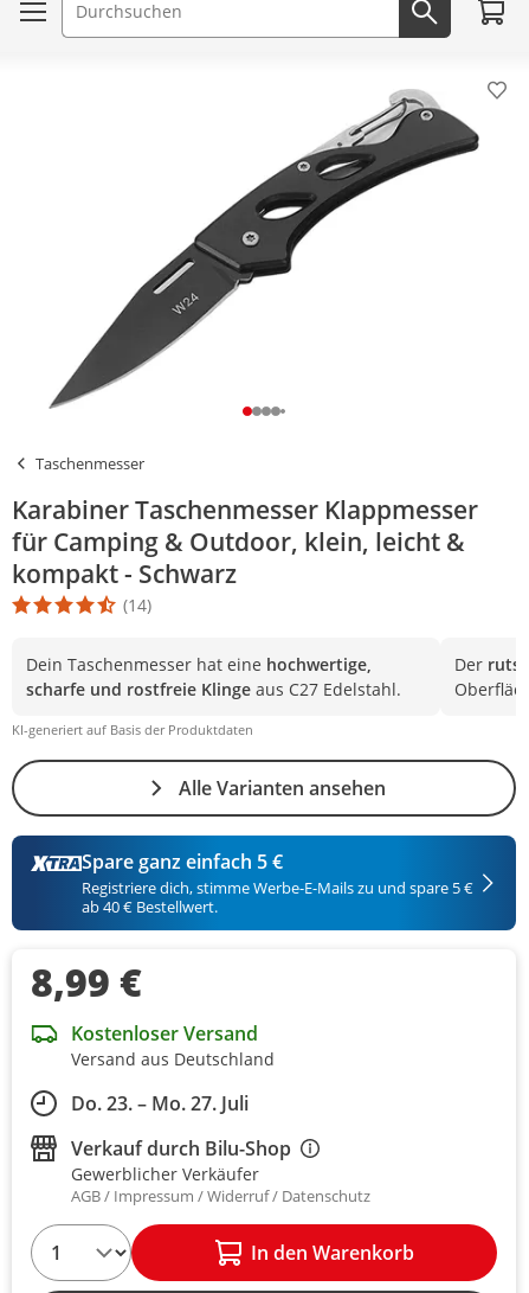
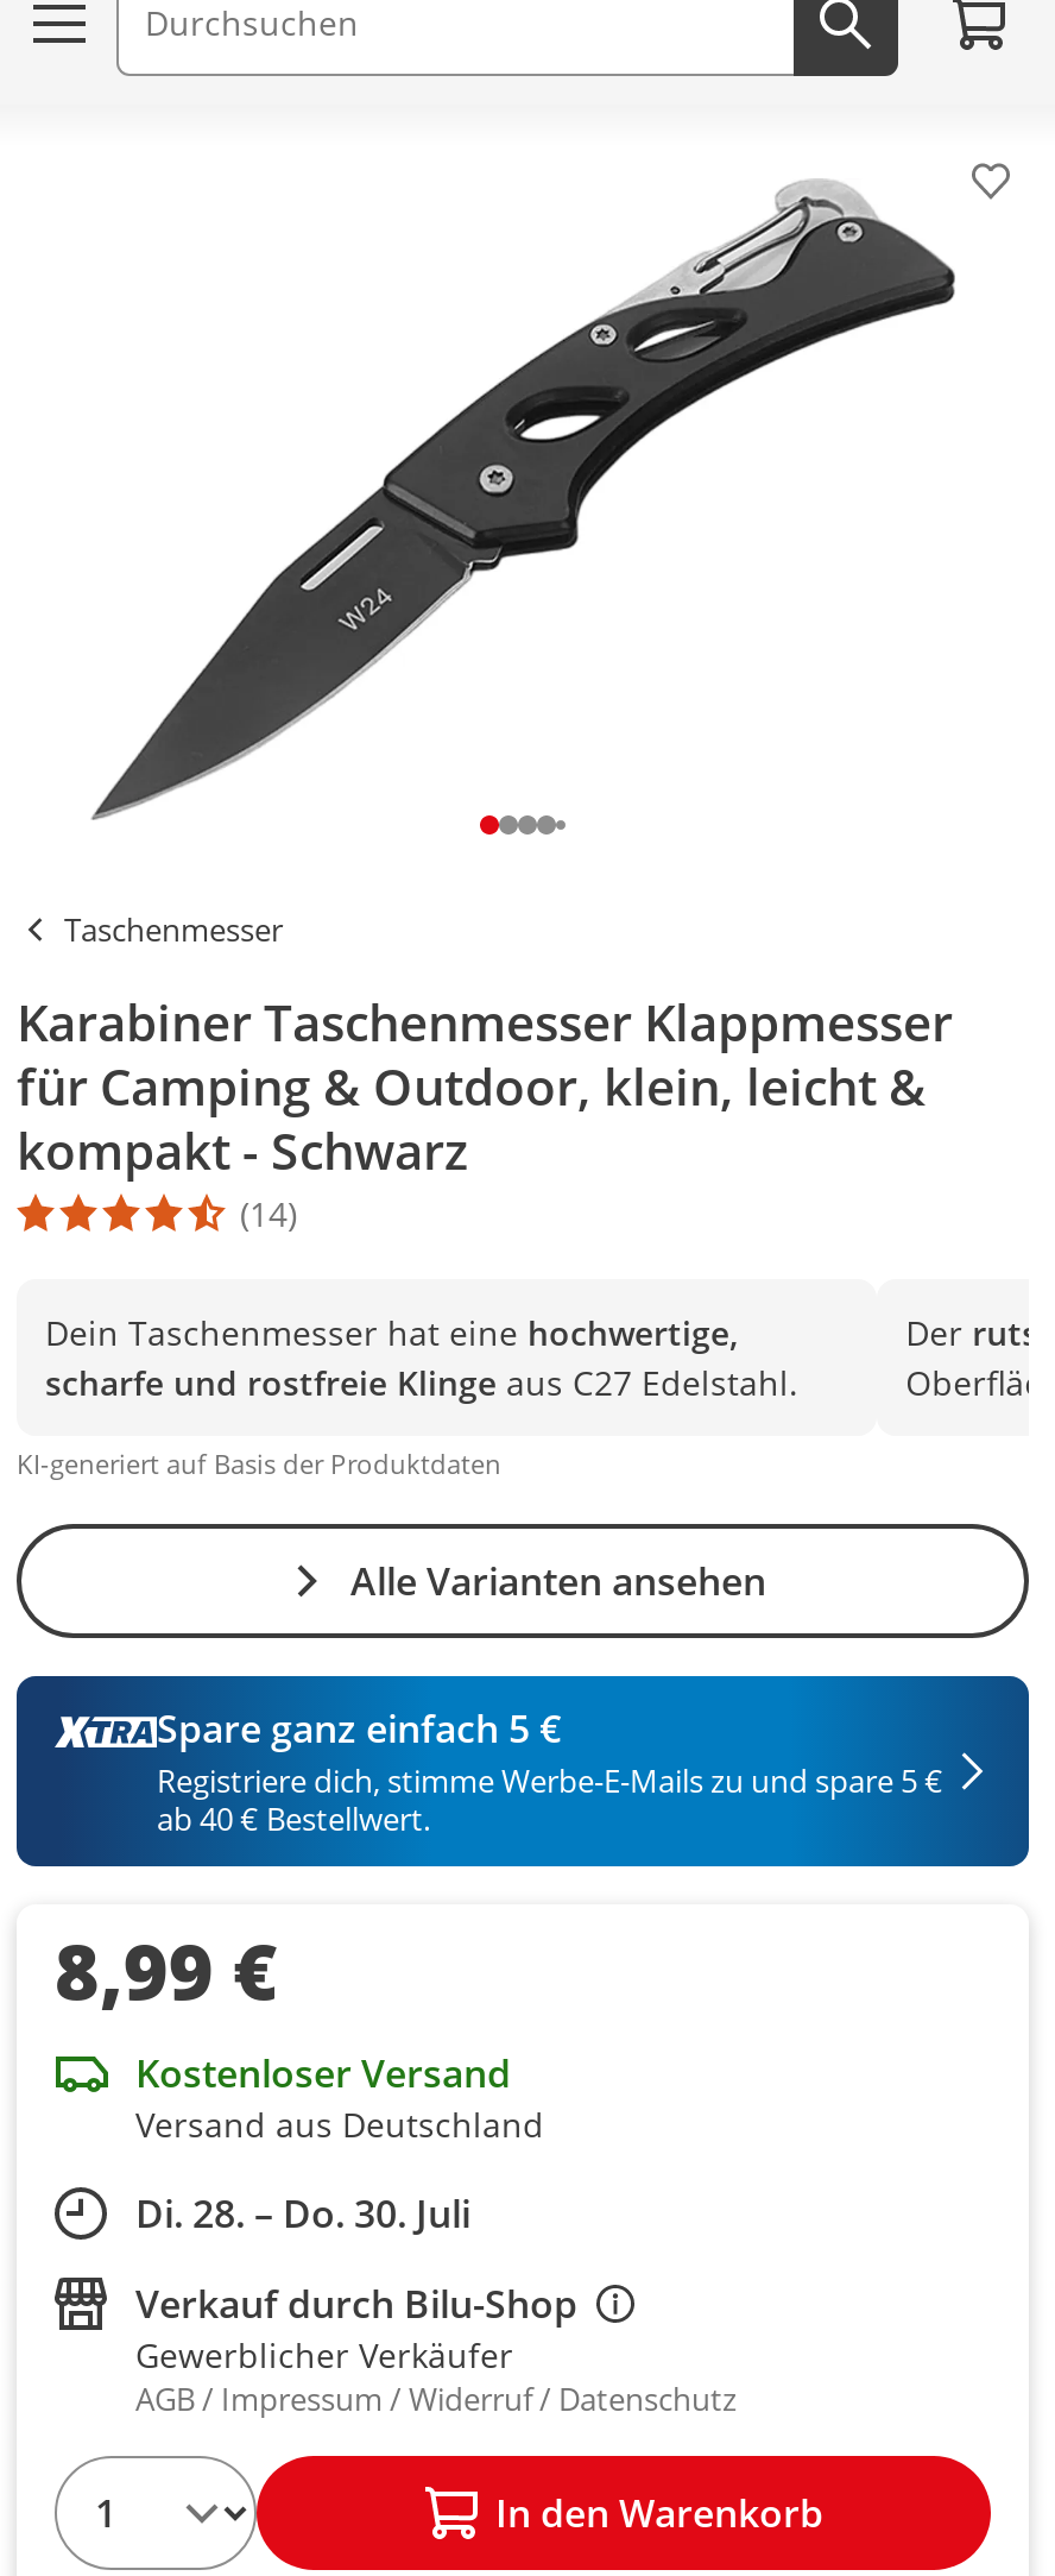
- Do. 23. – Mo. 27. Juli
+ Di. 28. – Do. 30. Juli
